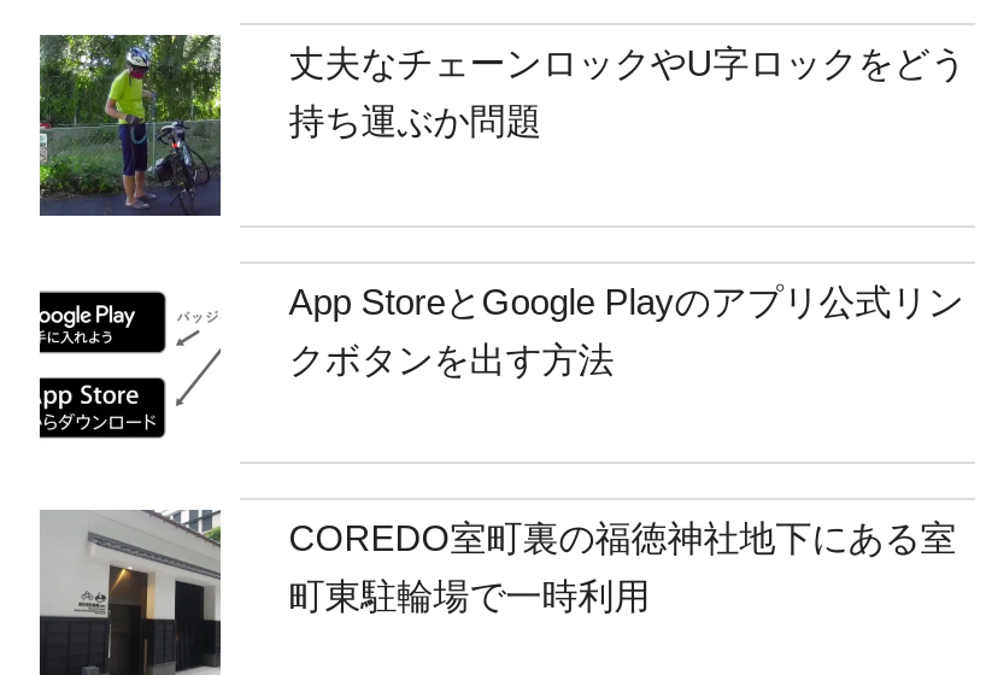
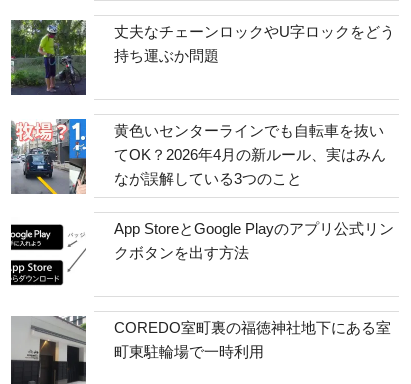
+ [image]
+ 黄色いセンターラインでも自転車を抜い
+ てOK？2026年4月の新ルール、実はみん
+ なが誤解している3つのこと
